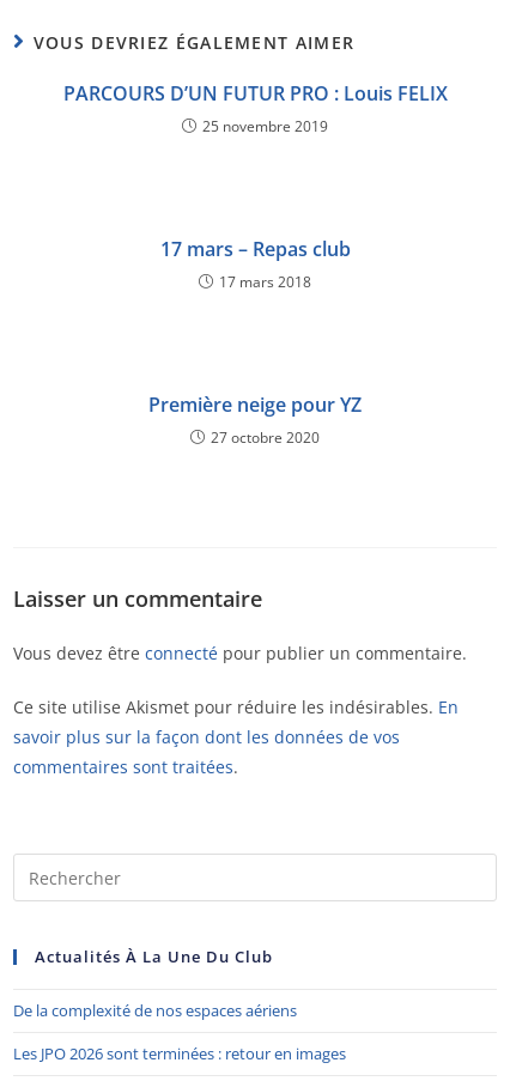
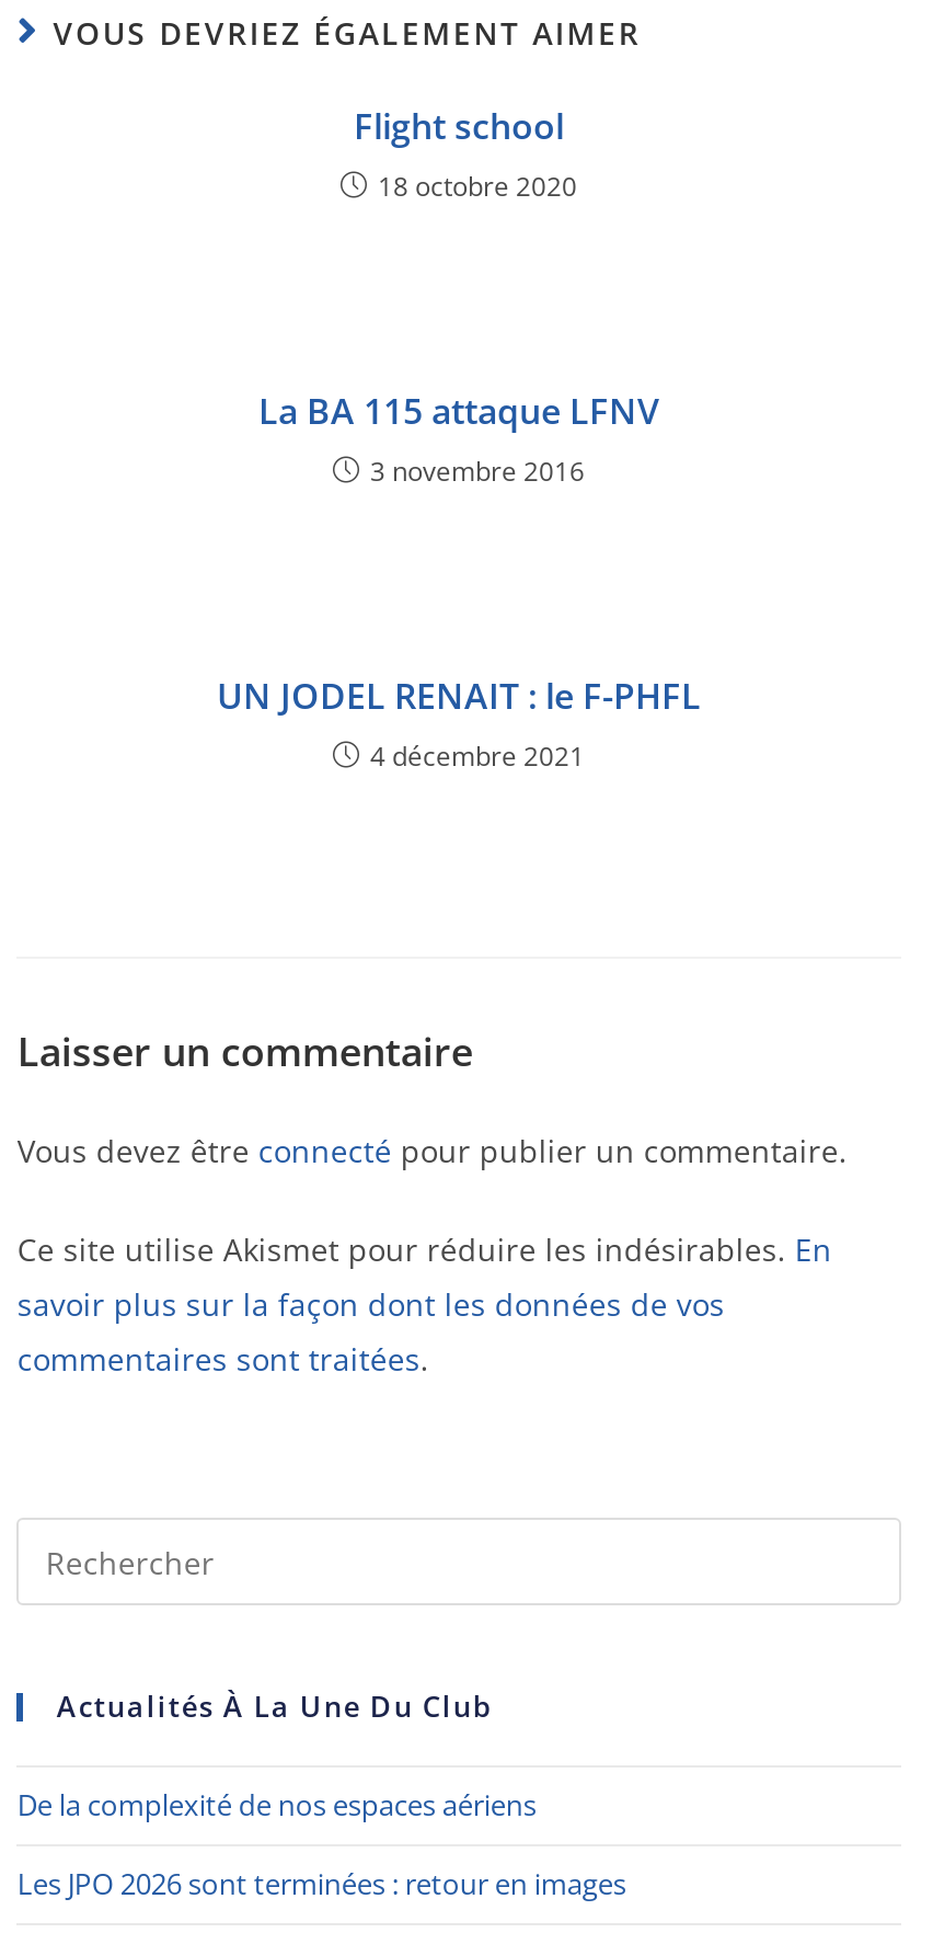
- PARCOURS D’UN FUTUR PRO : Louis FELIX
- 25 novembre 2019
+ Flight school
+ 18 octobre 2020

- 17 mars – Repas club
- 17 mars 2018
+ La BA 115 attaque LFNV
+ 3 novembre 2016

- Première neige pour YZ
- 27 octobre 2020
+ UN JODEL RENAIT : le F-PHFL
+ 4 décembre 2021
